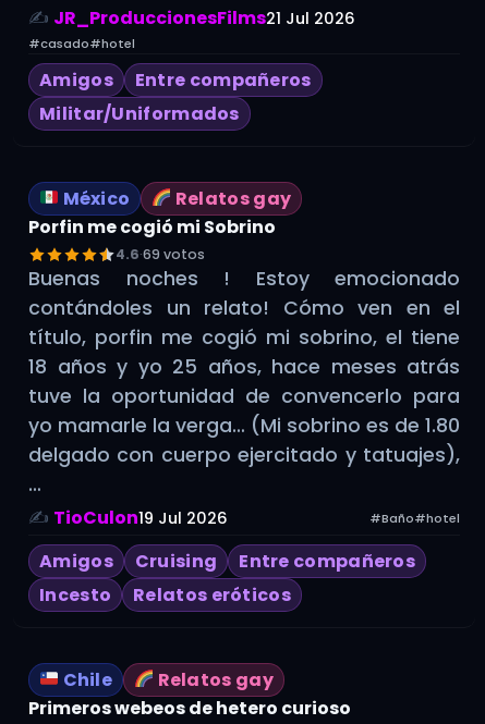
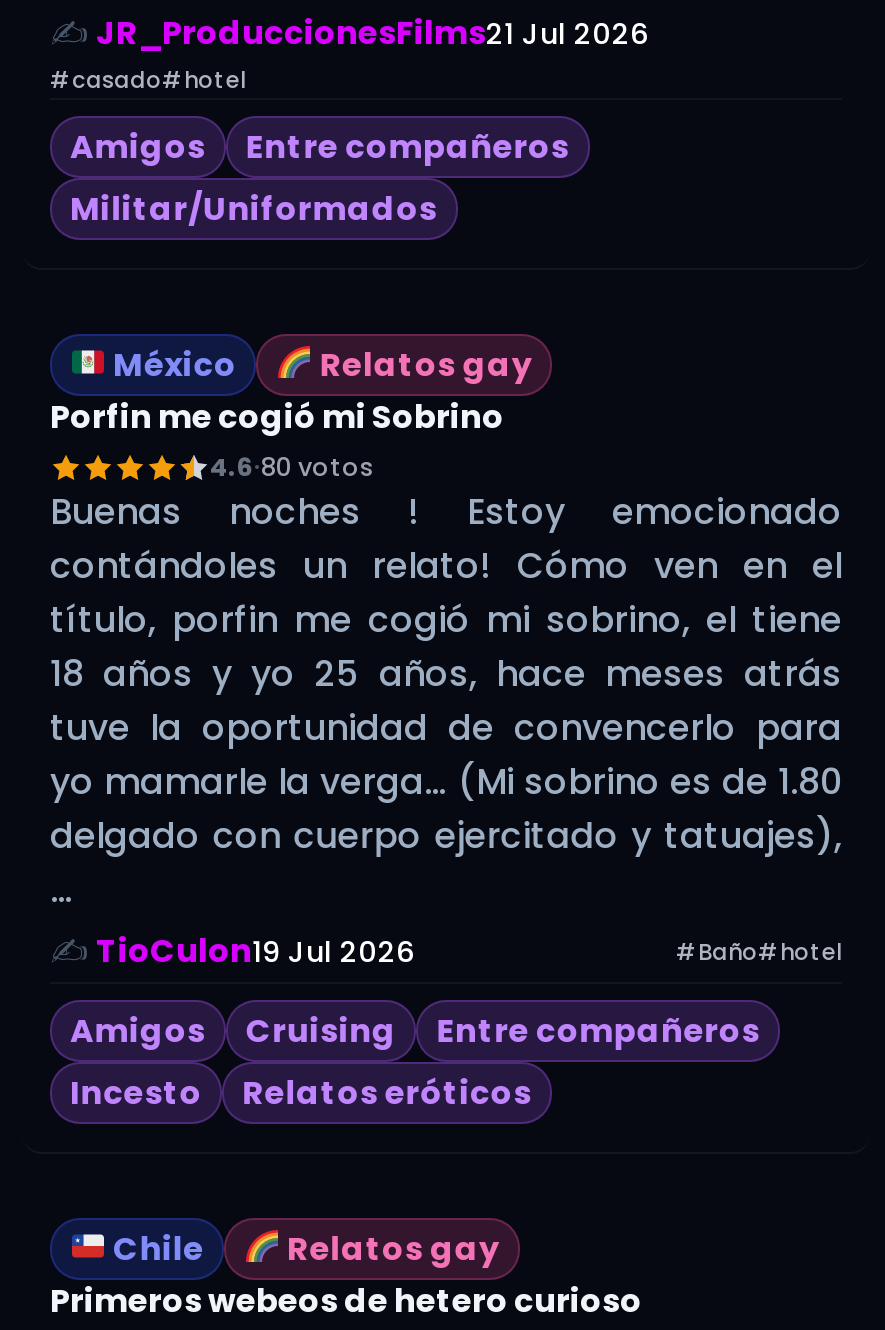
- 4.6·69 votos
+ 4.6·80 votos
